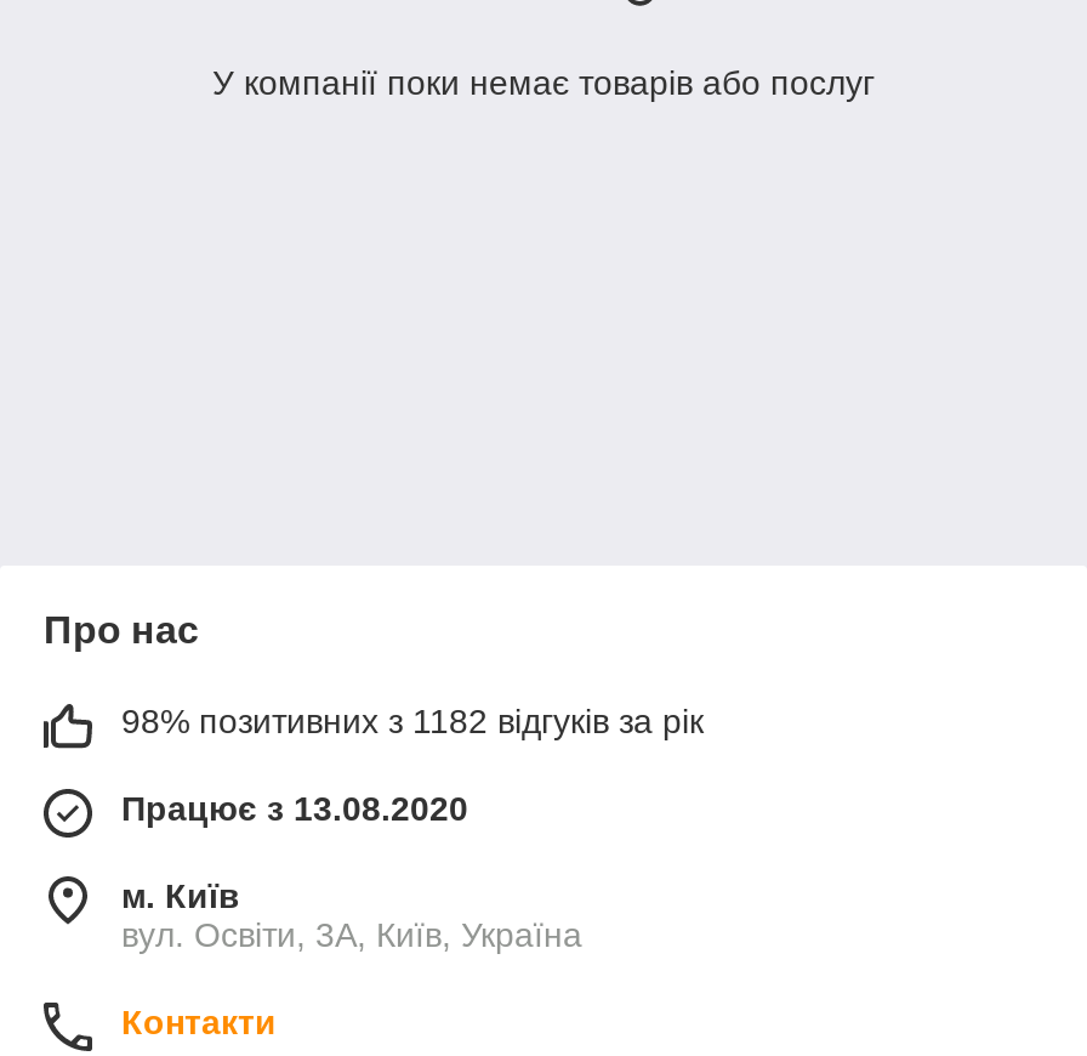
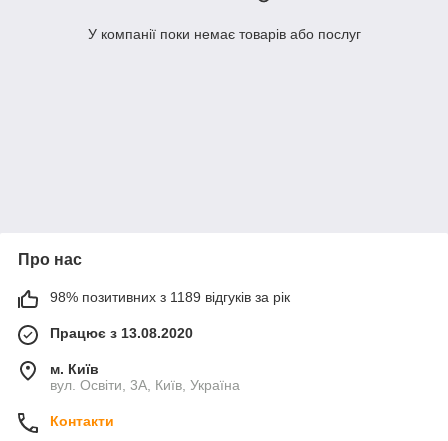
- 98% позитивних з 1182 відгуків за рік
+ 98% позитивних з 1189 відгуків за рік
